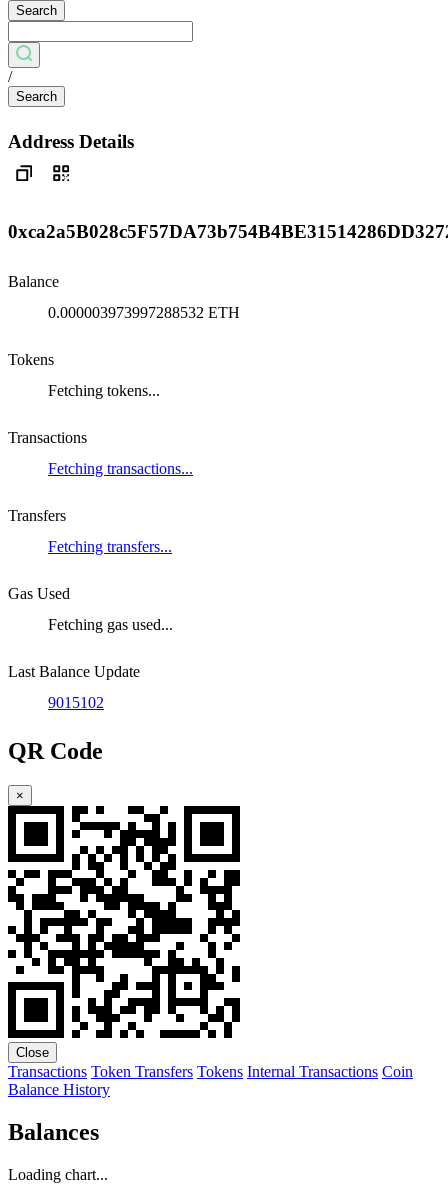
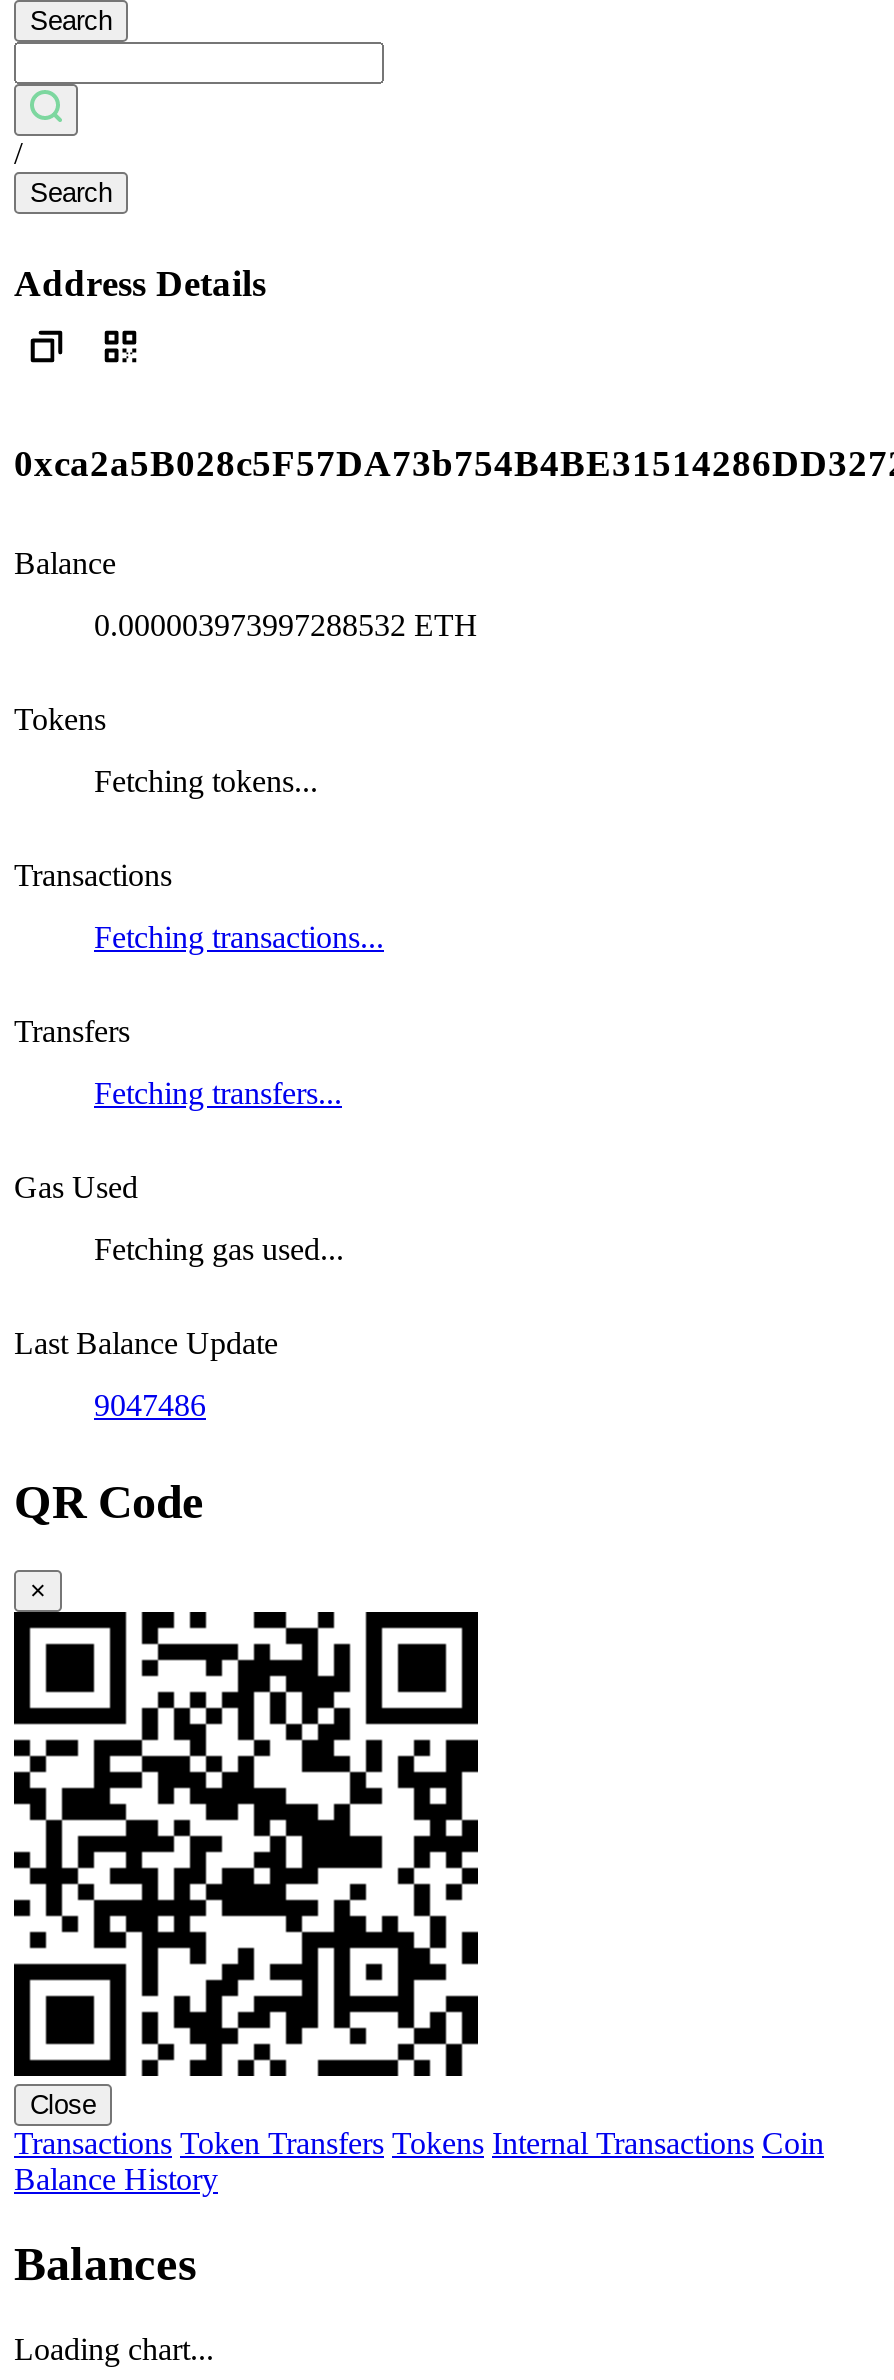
- 9015102
+ 9047486
